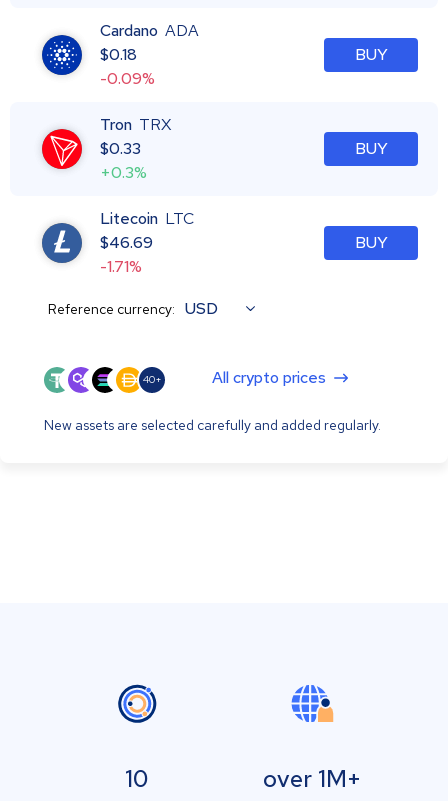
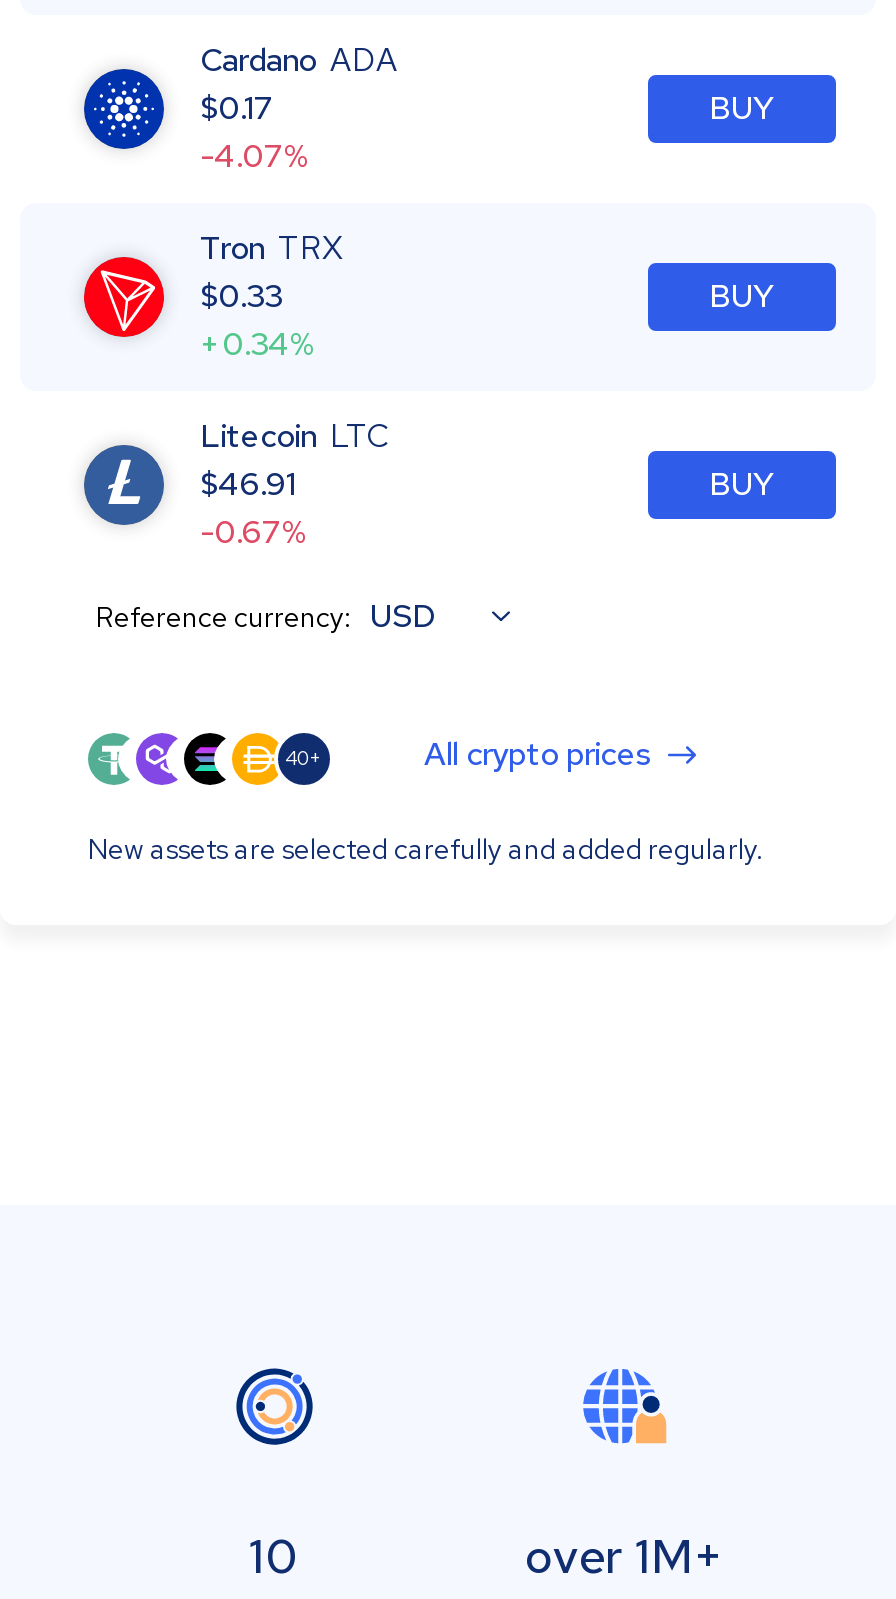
- $0.18
+ $0.17

- -0.09%
+ -4.07%

- +0.3%
+ +0.34%

- $46.69
+ $46.91

- -1.71%
+ -0.67%
